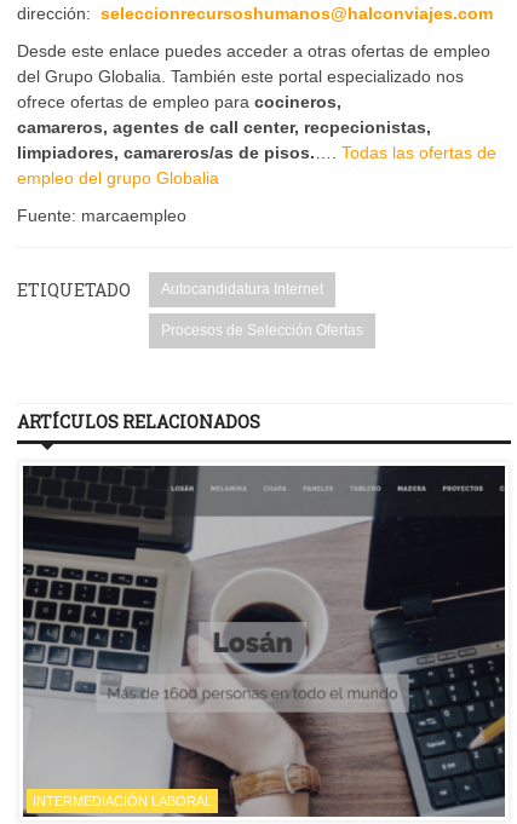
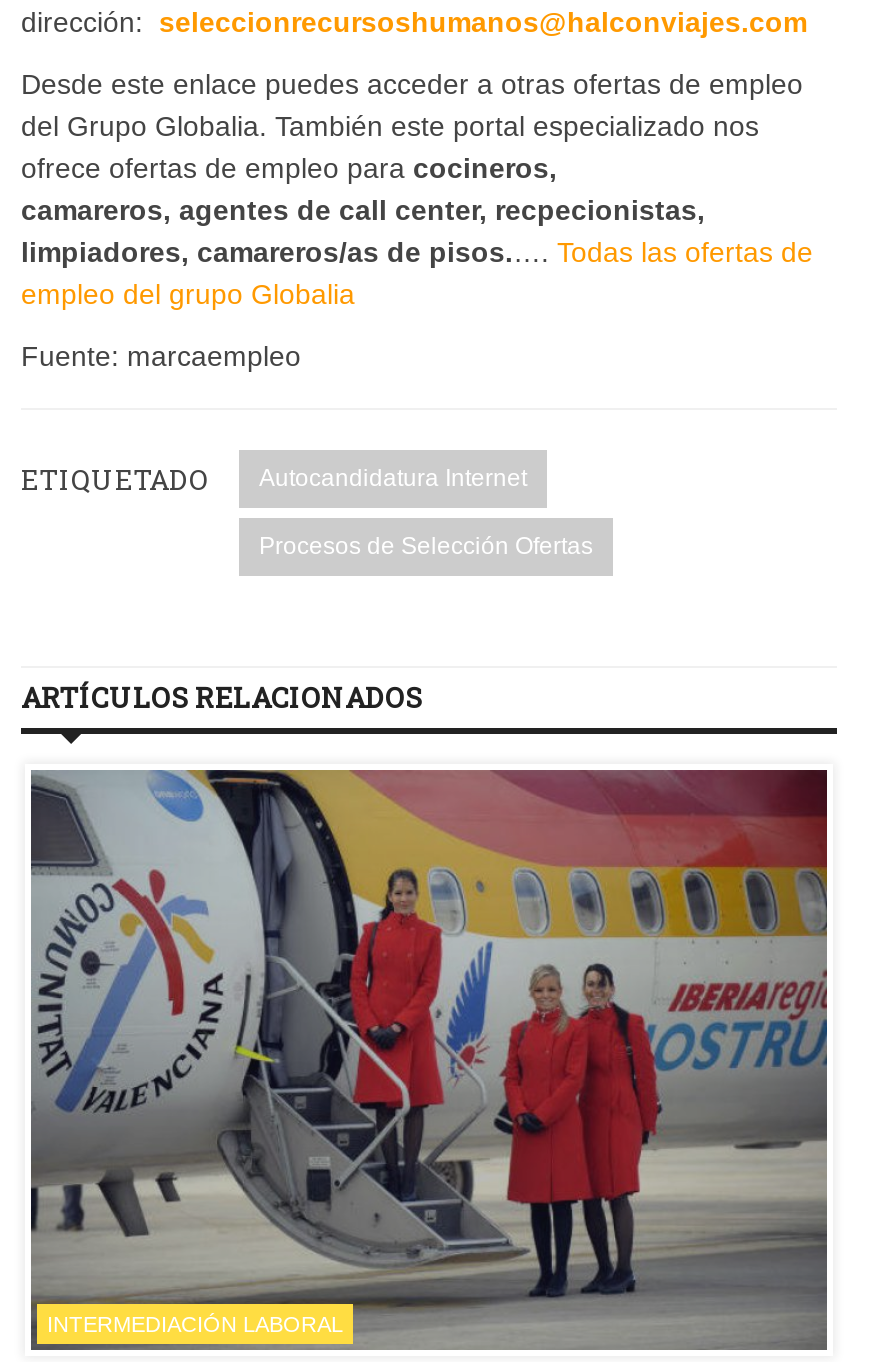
- [image]
+ [image]
